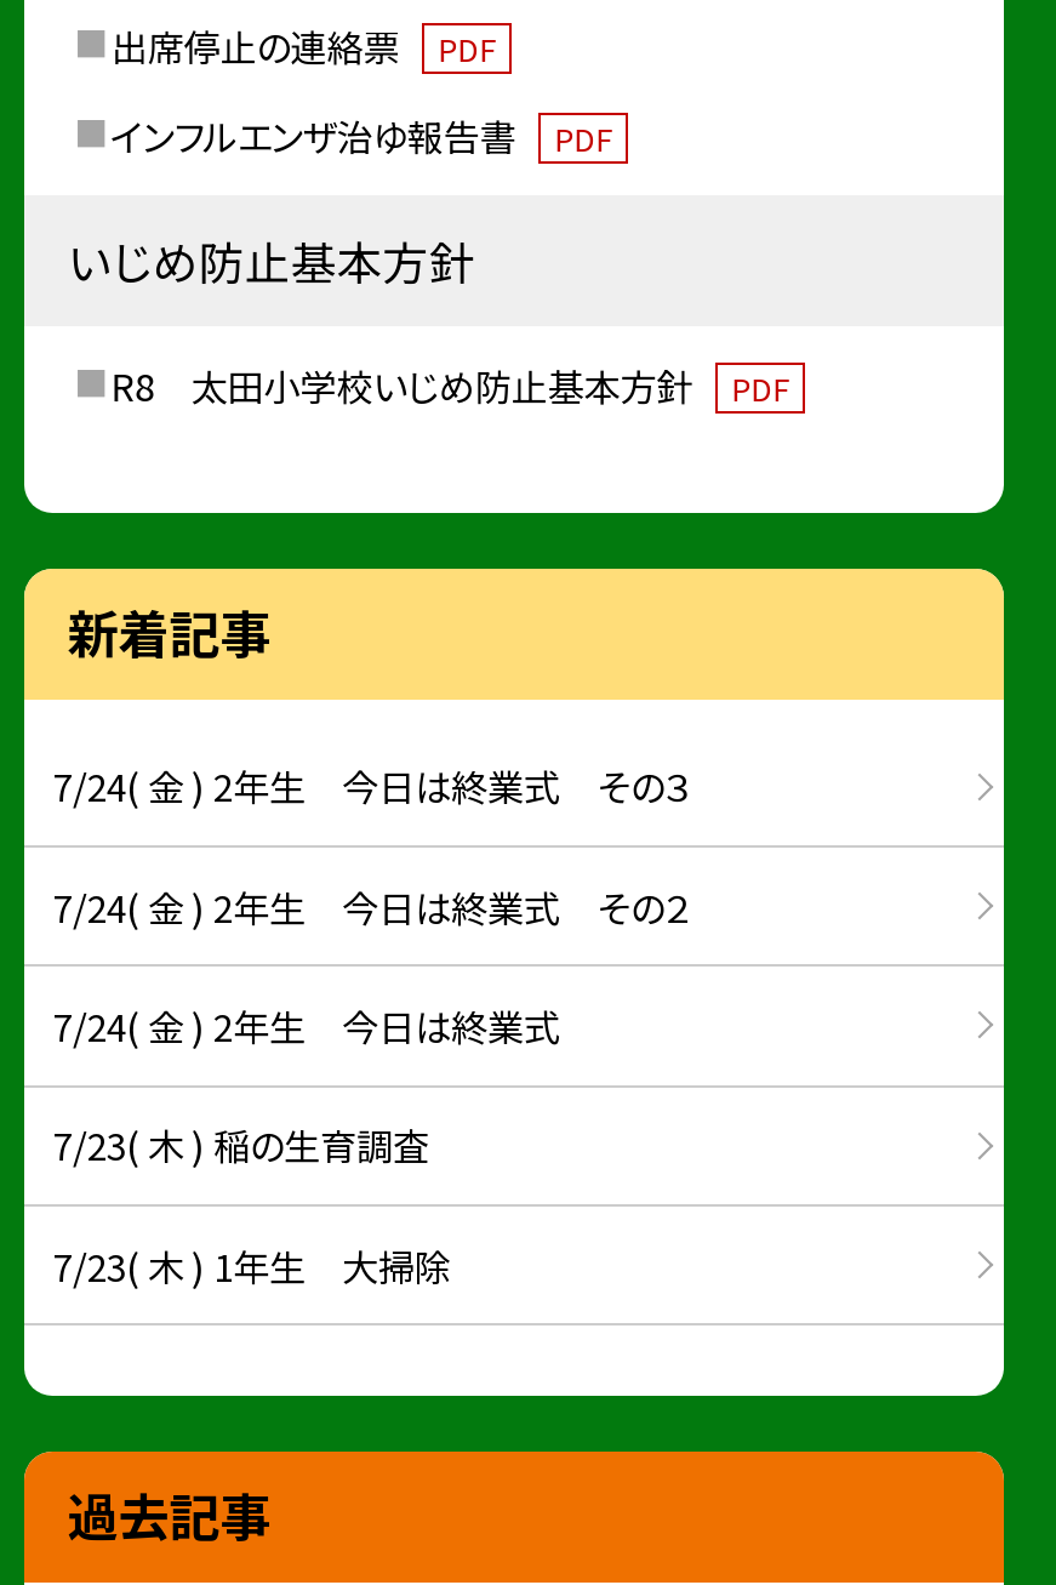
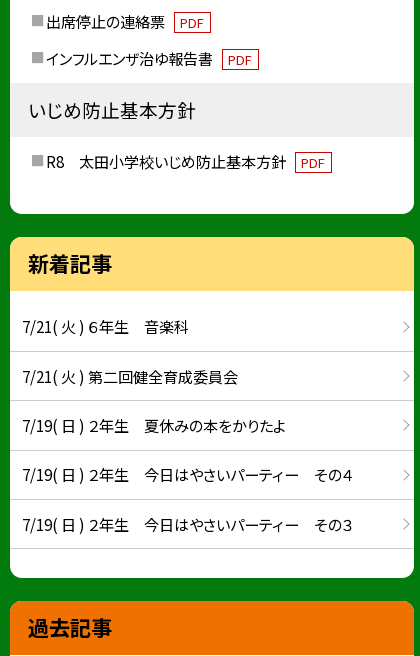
- 7/24( 金 ) 2年生 今日は終業式 その３
+ 7/21( 火 ) ６年生 音楽科

- 7/24( 金 ) 2年生 今日は終業式 その２
+ 7/21( 火 ) 第二回健全育成委員会

- 7/24( 金 ) 2年生 今日は終業式
+ 7/19( 日 ) ２年生 夏休みの本をかりたよ

- 7/23( 木 ) 稲の生育調査
+ 7/19( 日 ) ２年生 今日はやさいパーティー その４

- 7/23( 木 ) 1年生 大掃除
+ 7/19( 日 ) ２年生 今日はやさいパーティー その３
